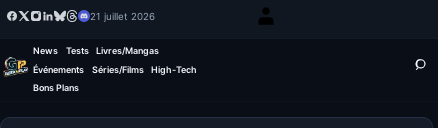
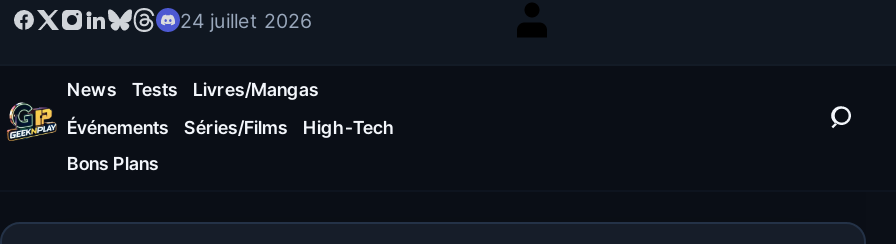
- 21 juillet 2026
+ 24 juillet 2026
